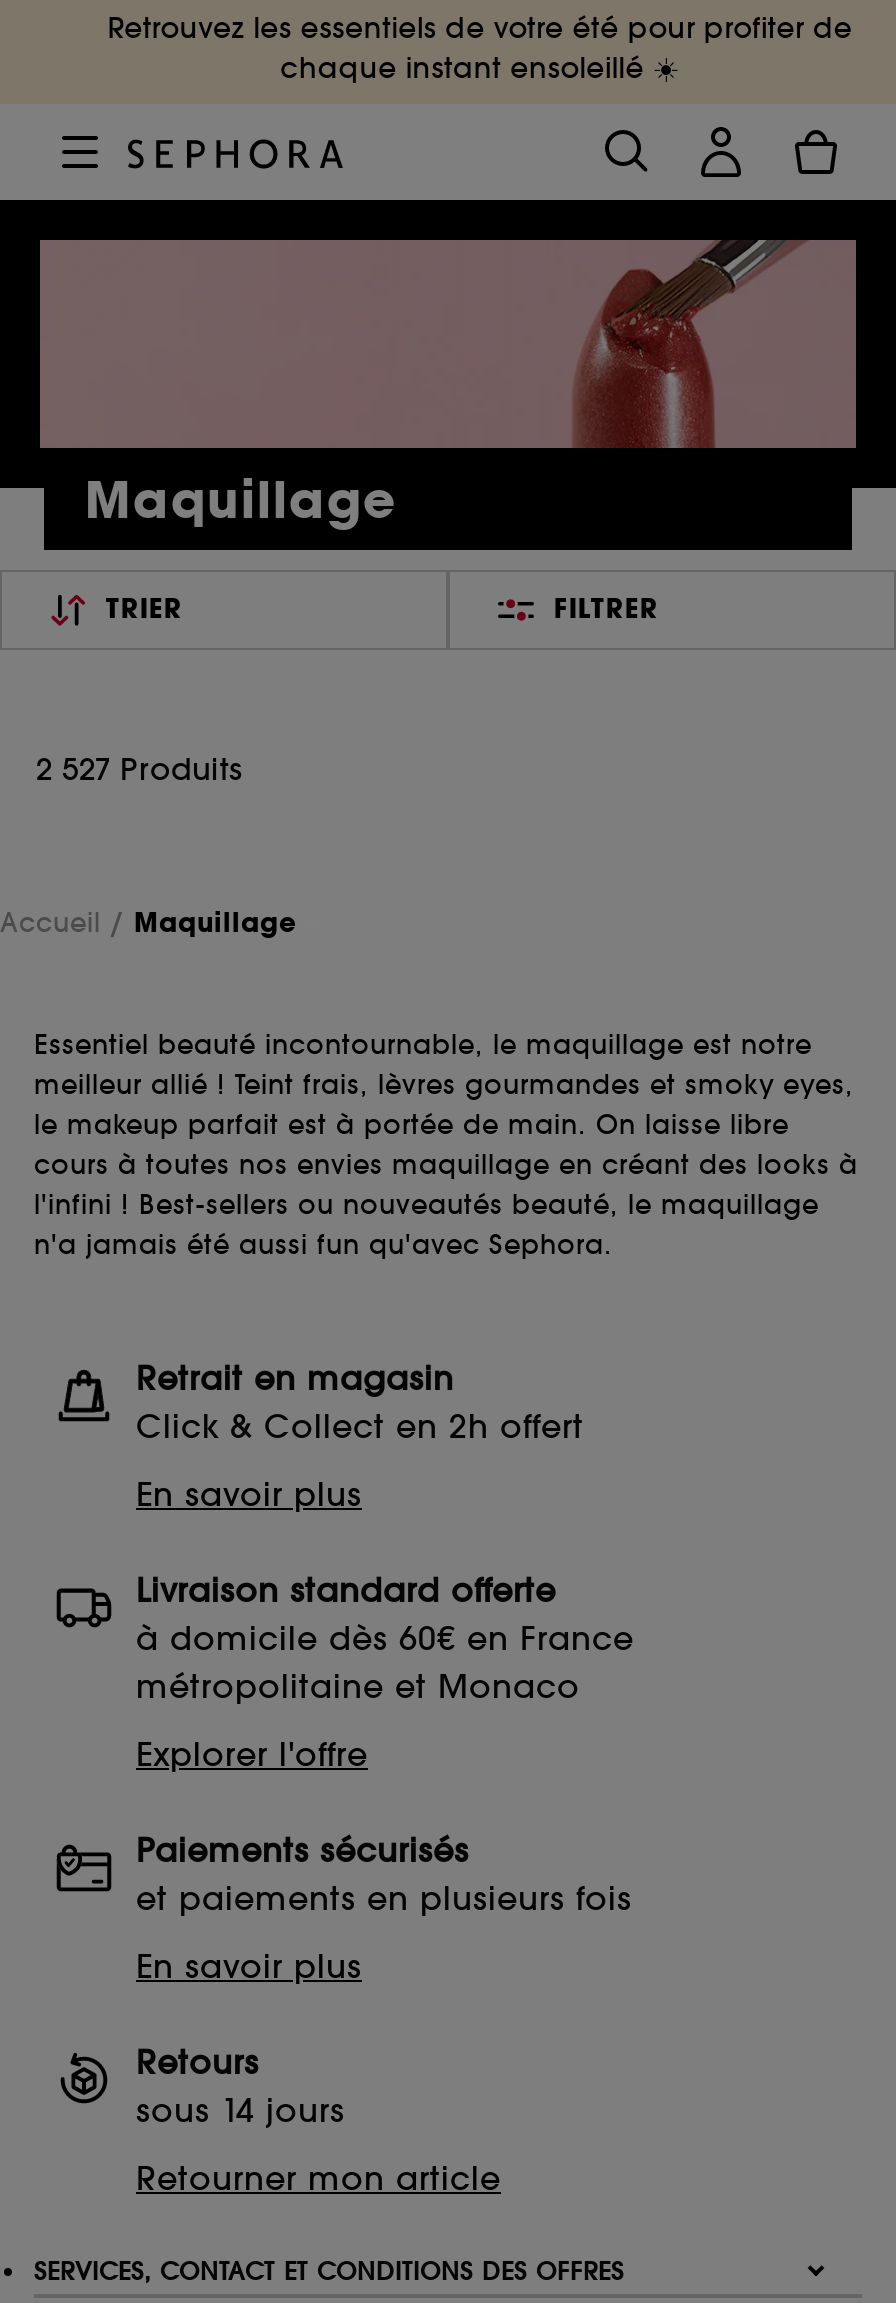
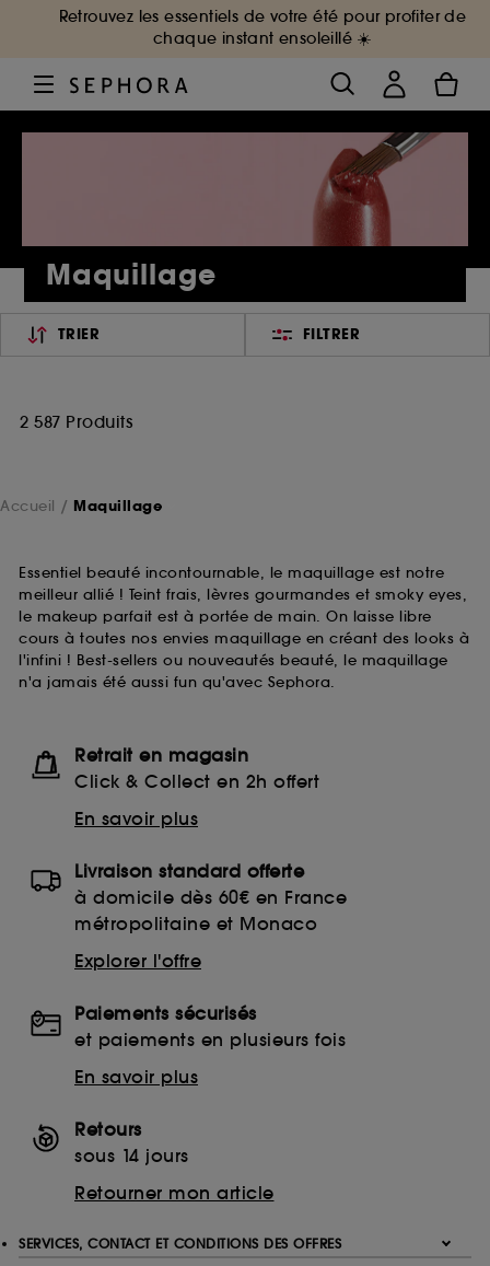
- 2 527 Produits
+ 2 587 Produits
